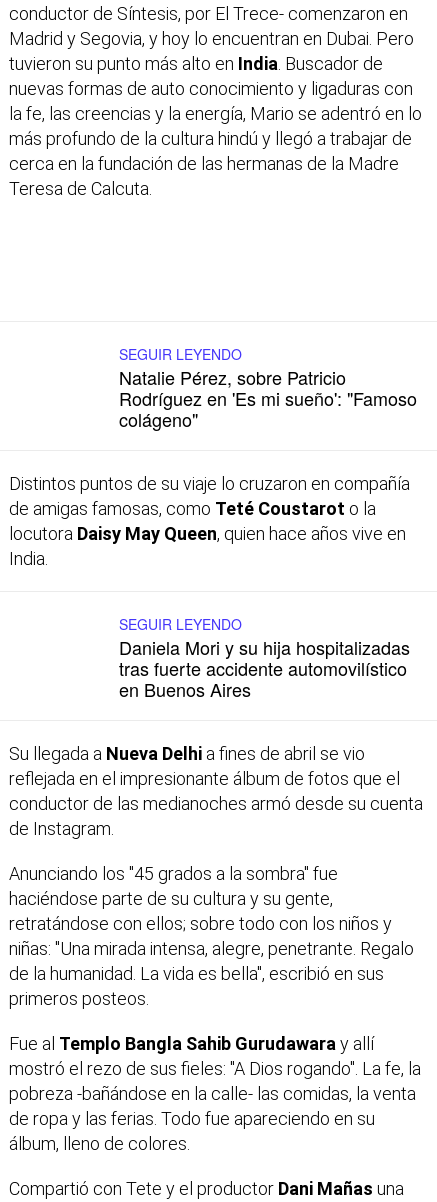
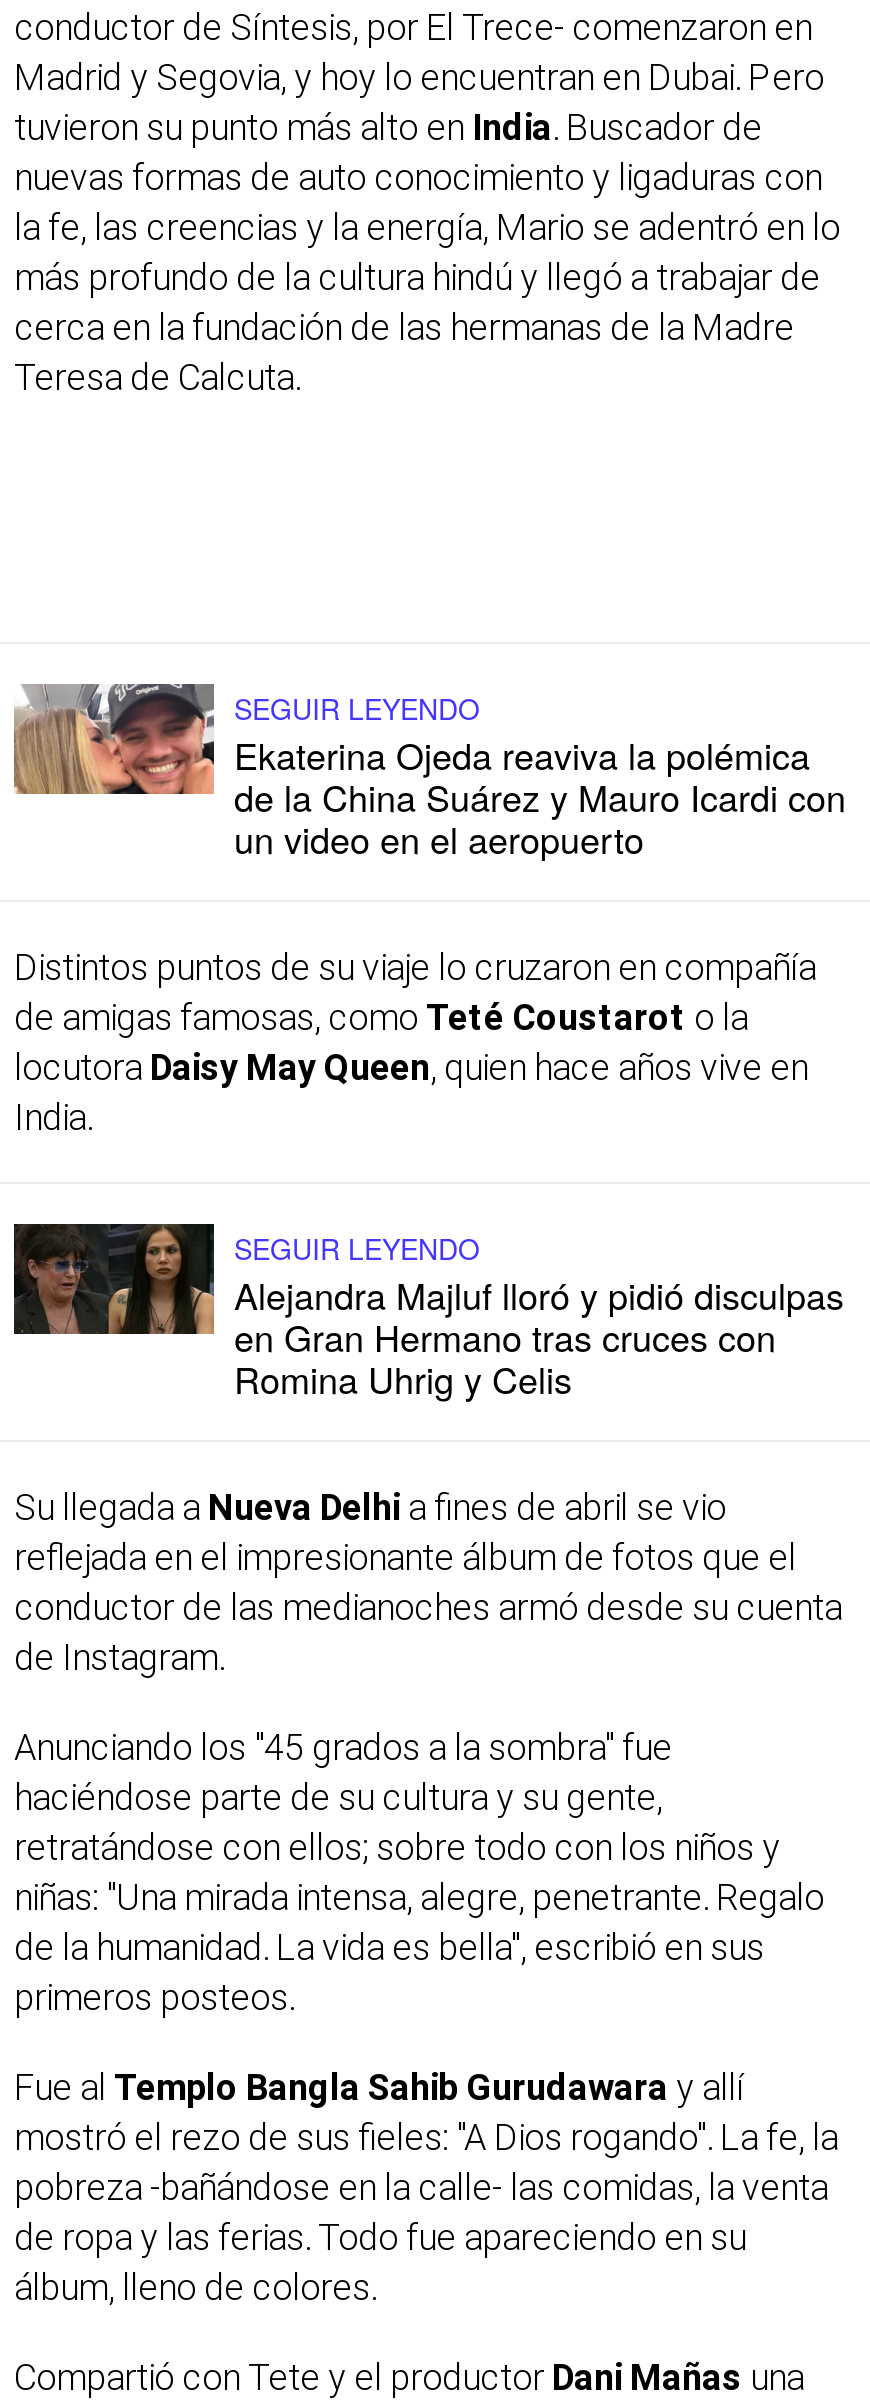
+ [image]

- Natalie Pérez, sobre Patricio
- Rodríguez en 'Es mi sueño': "Famoso
- colágeno"
+ Ekaterina Ojeda reaviva la polémica
+ de la China Suárez y Mauro Icardi con
+ un video en el aeropuerto

+ [image]

- Daniela Mori y su hija hospitalizadas
- tras fuerte accidente automovilístico
- en Buenos Aires
+ Alejandra Majluf lloró y pidió disculpas
+ en Gran Hermano tras cruces con
+ Romina Uhrig y Celis
